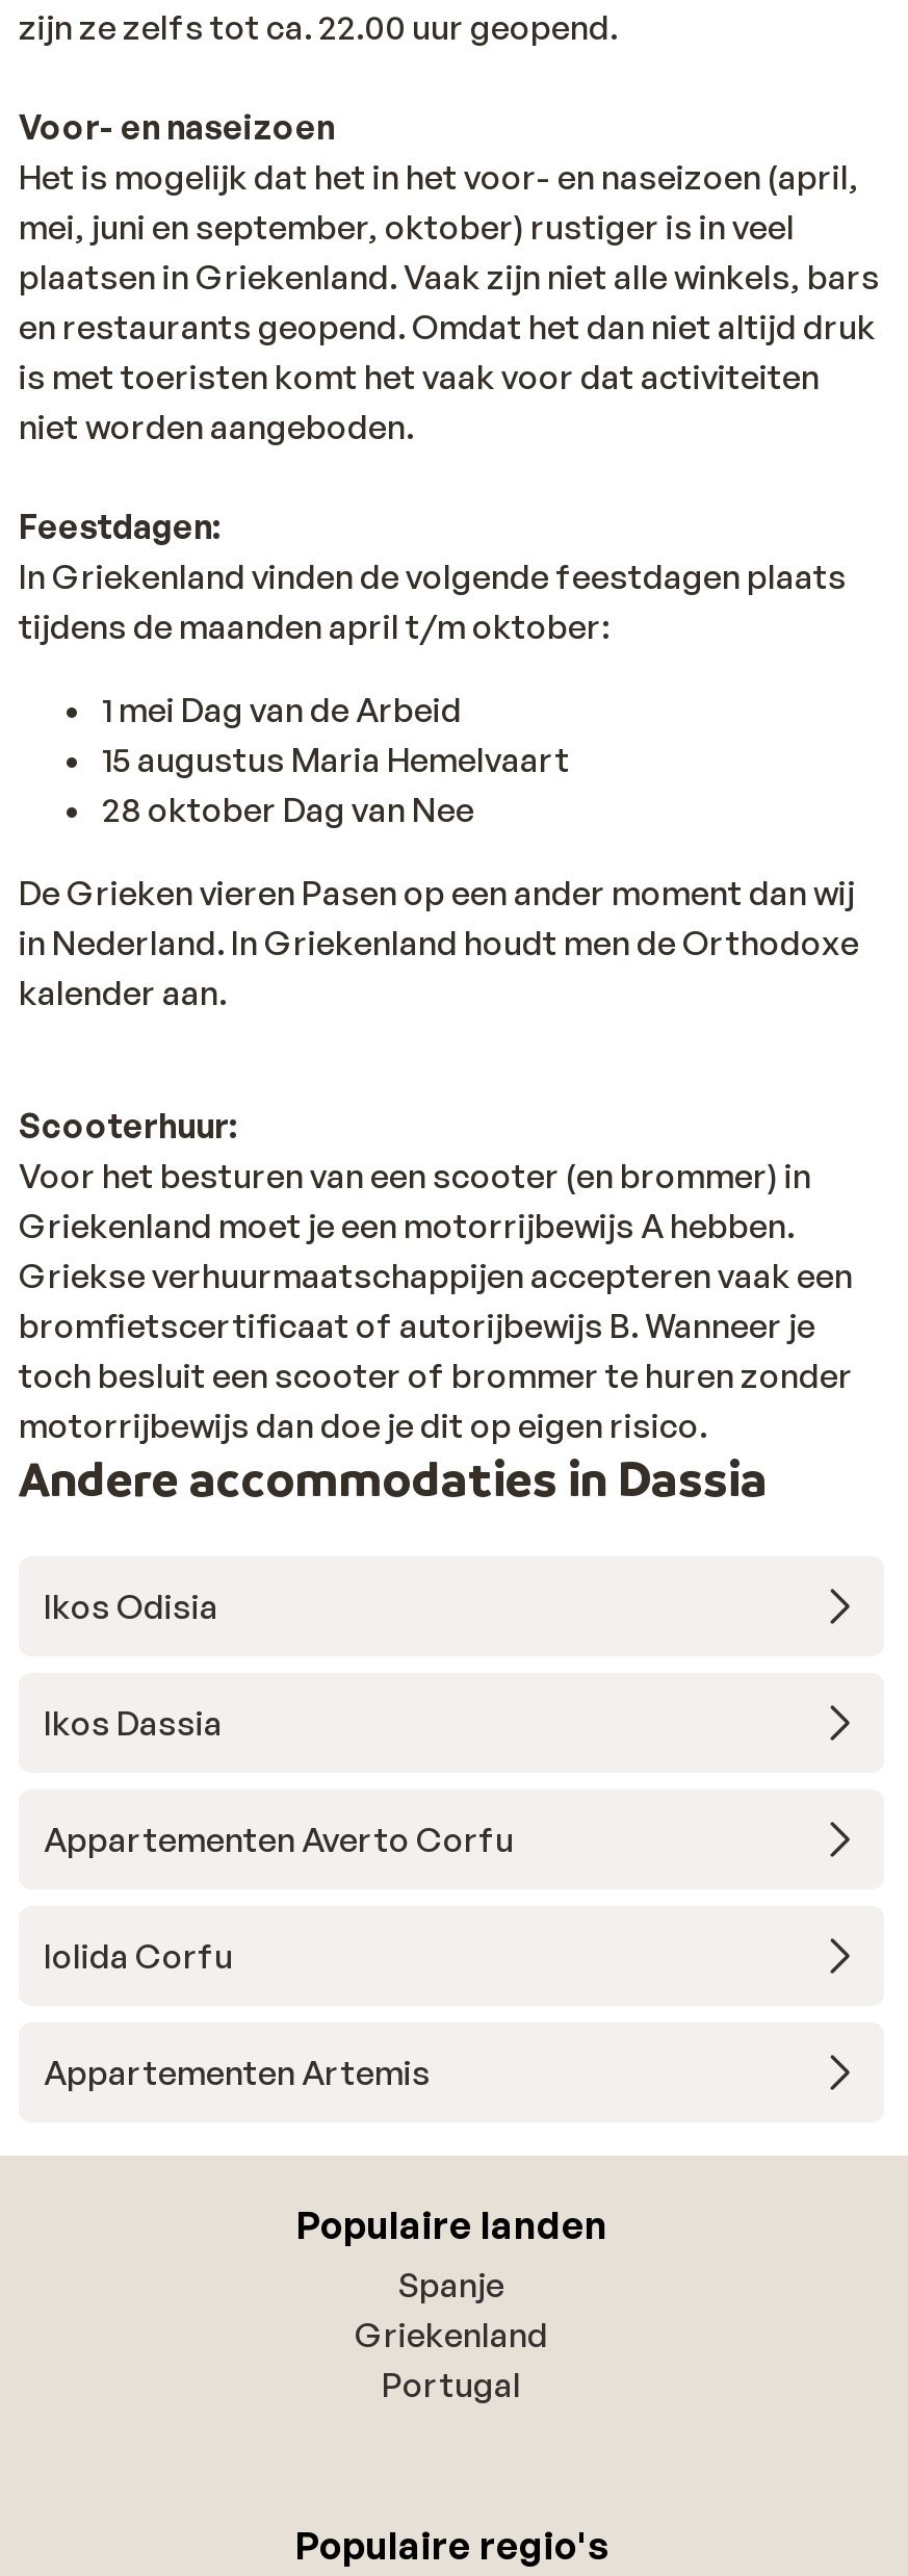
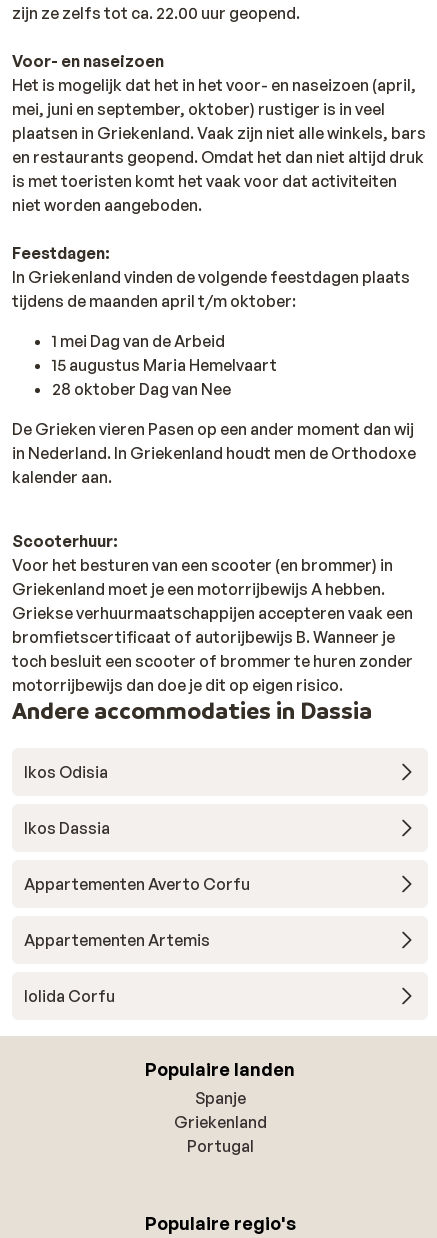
moved down: Iolida Corfu

moved up: Appartementen Artemis
